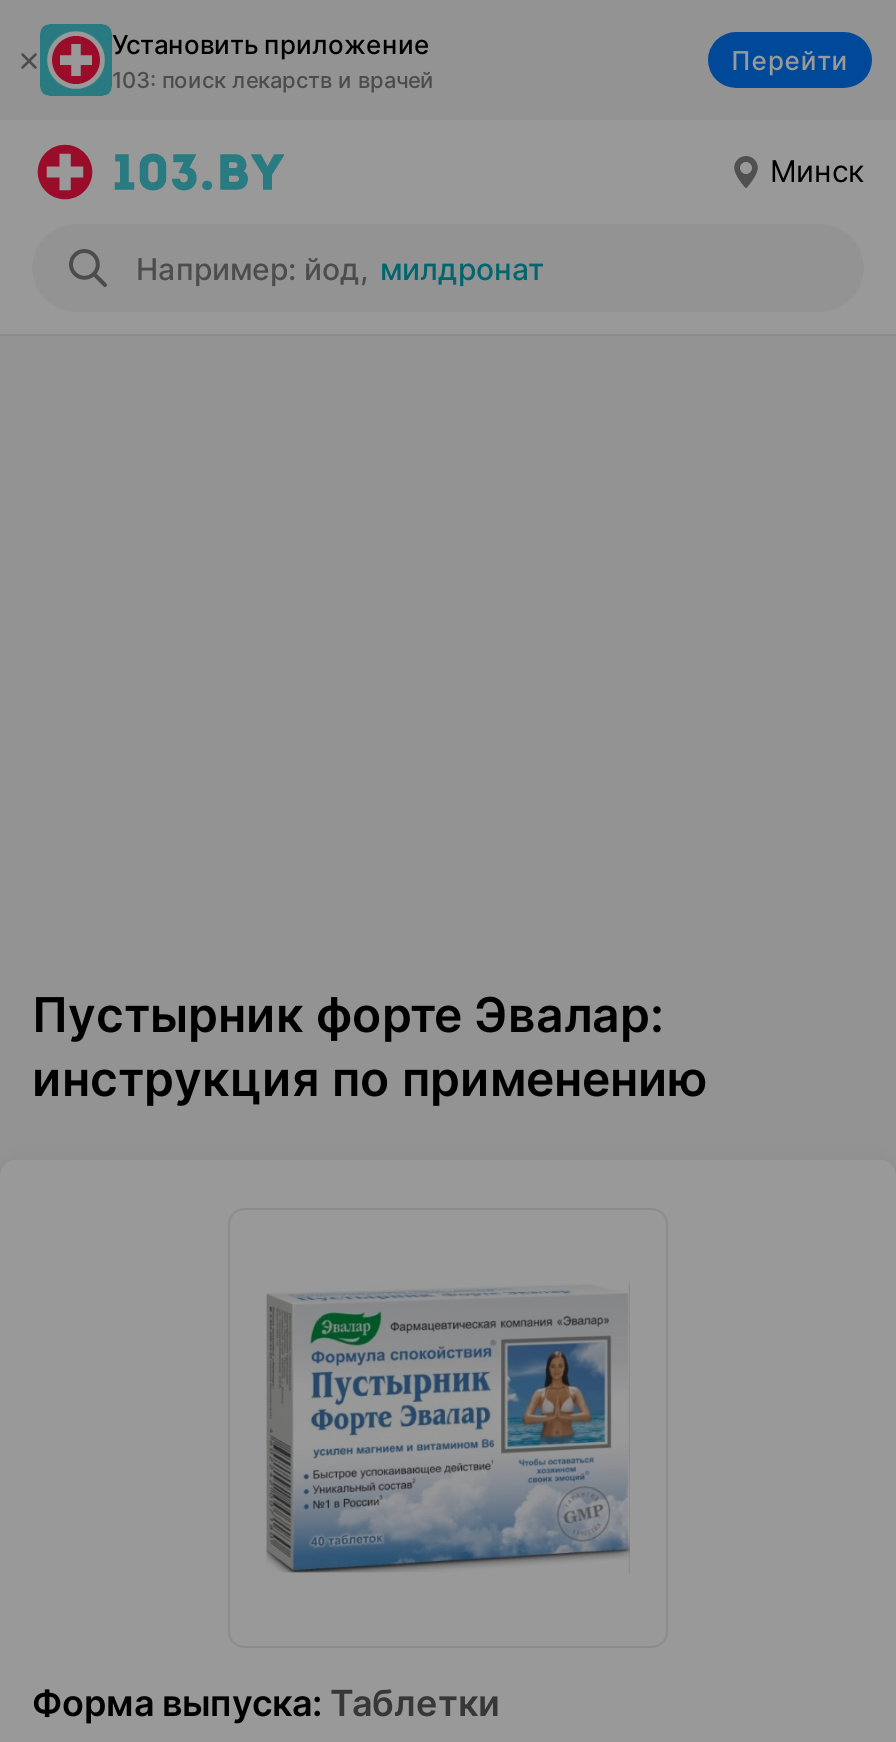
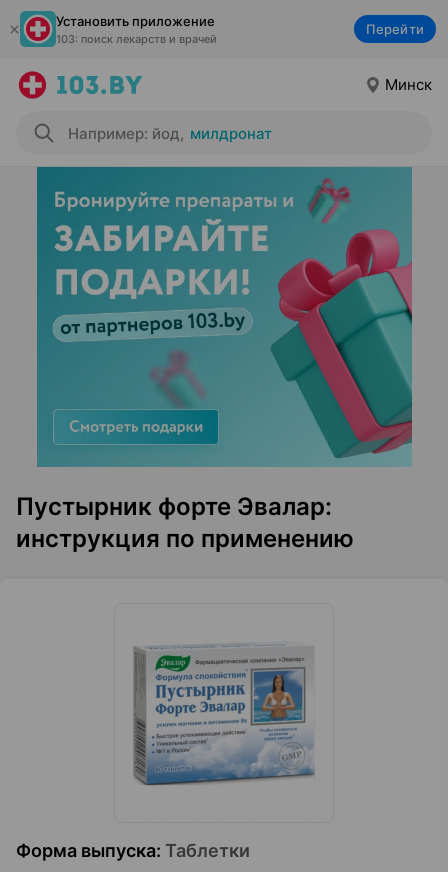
+ [image]
